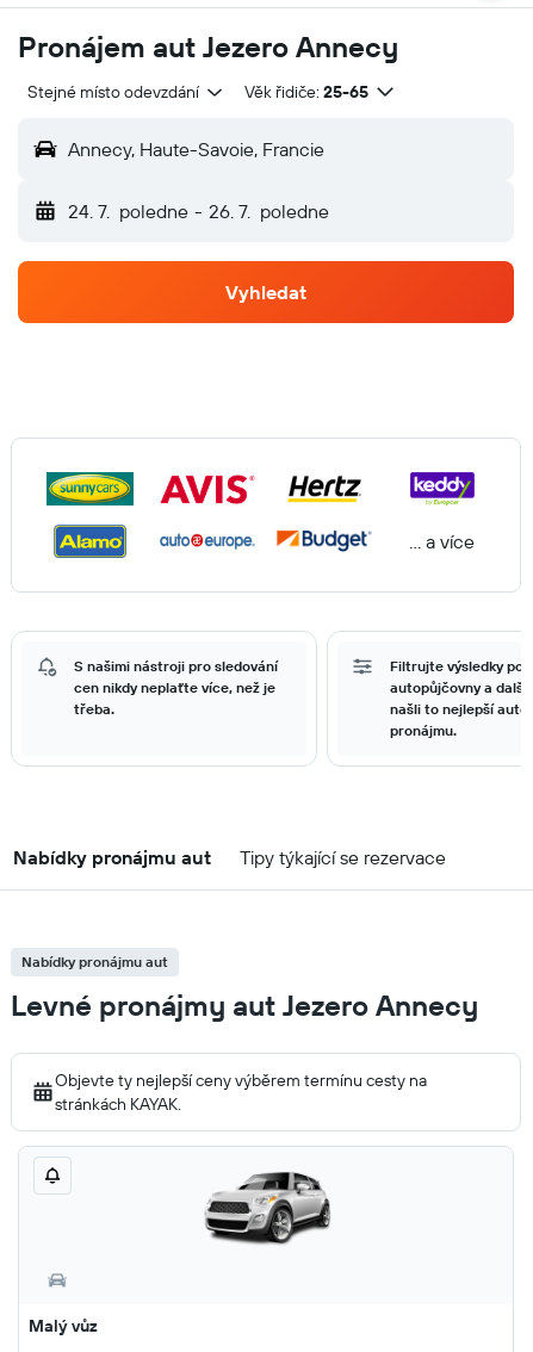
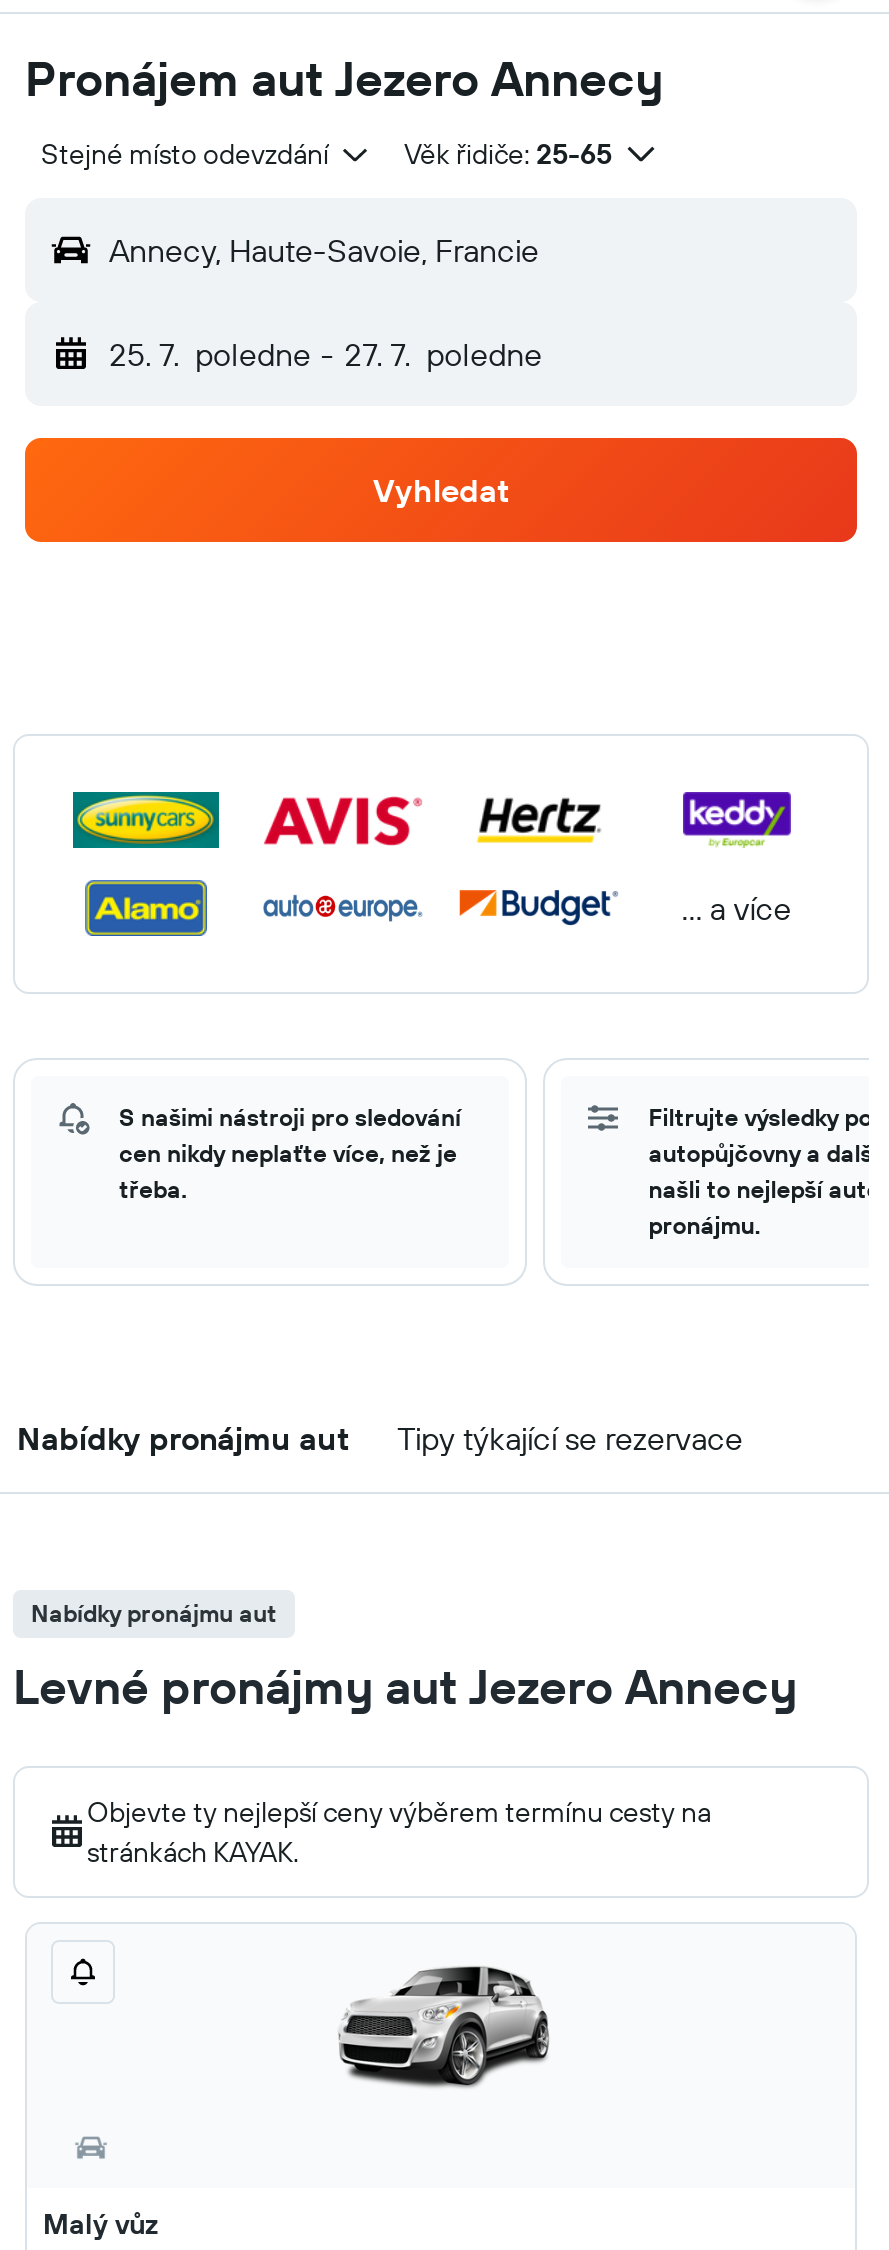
- 24. 7. poledne - 26. 7. poledne
+ 25. 7. poledne - 27. 7. poledne
